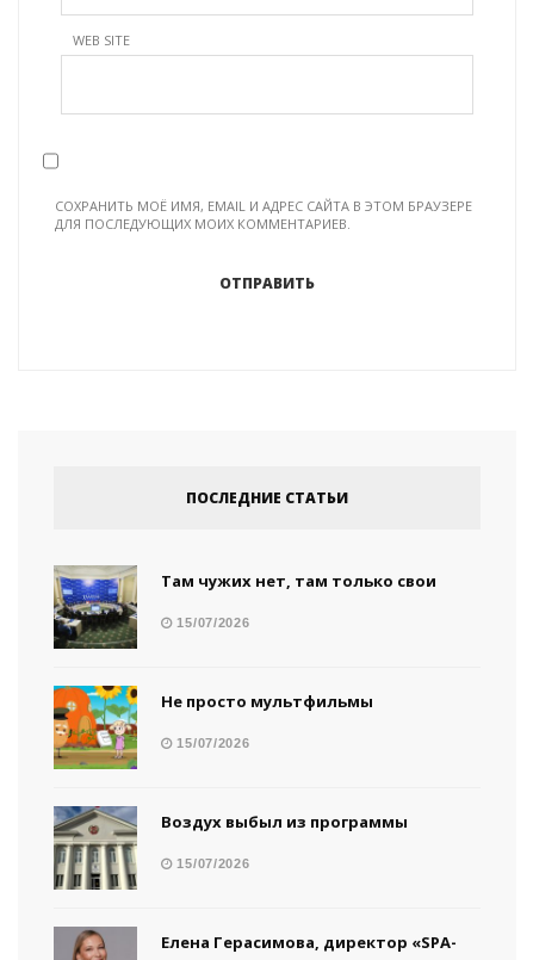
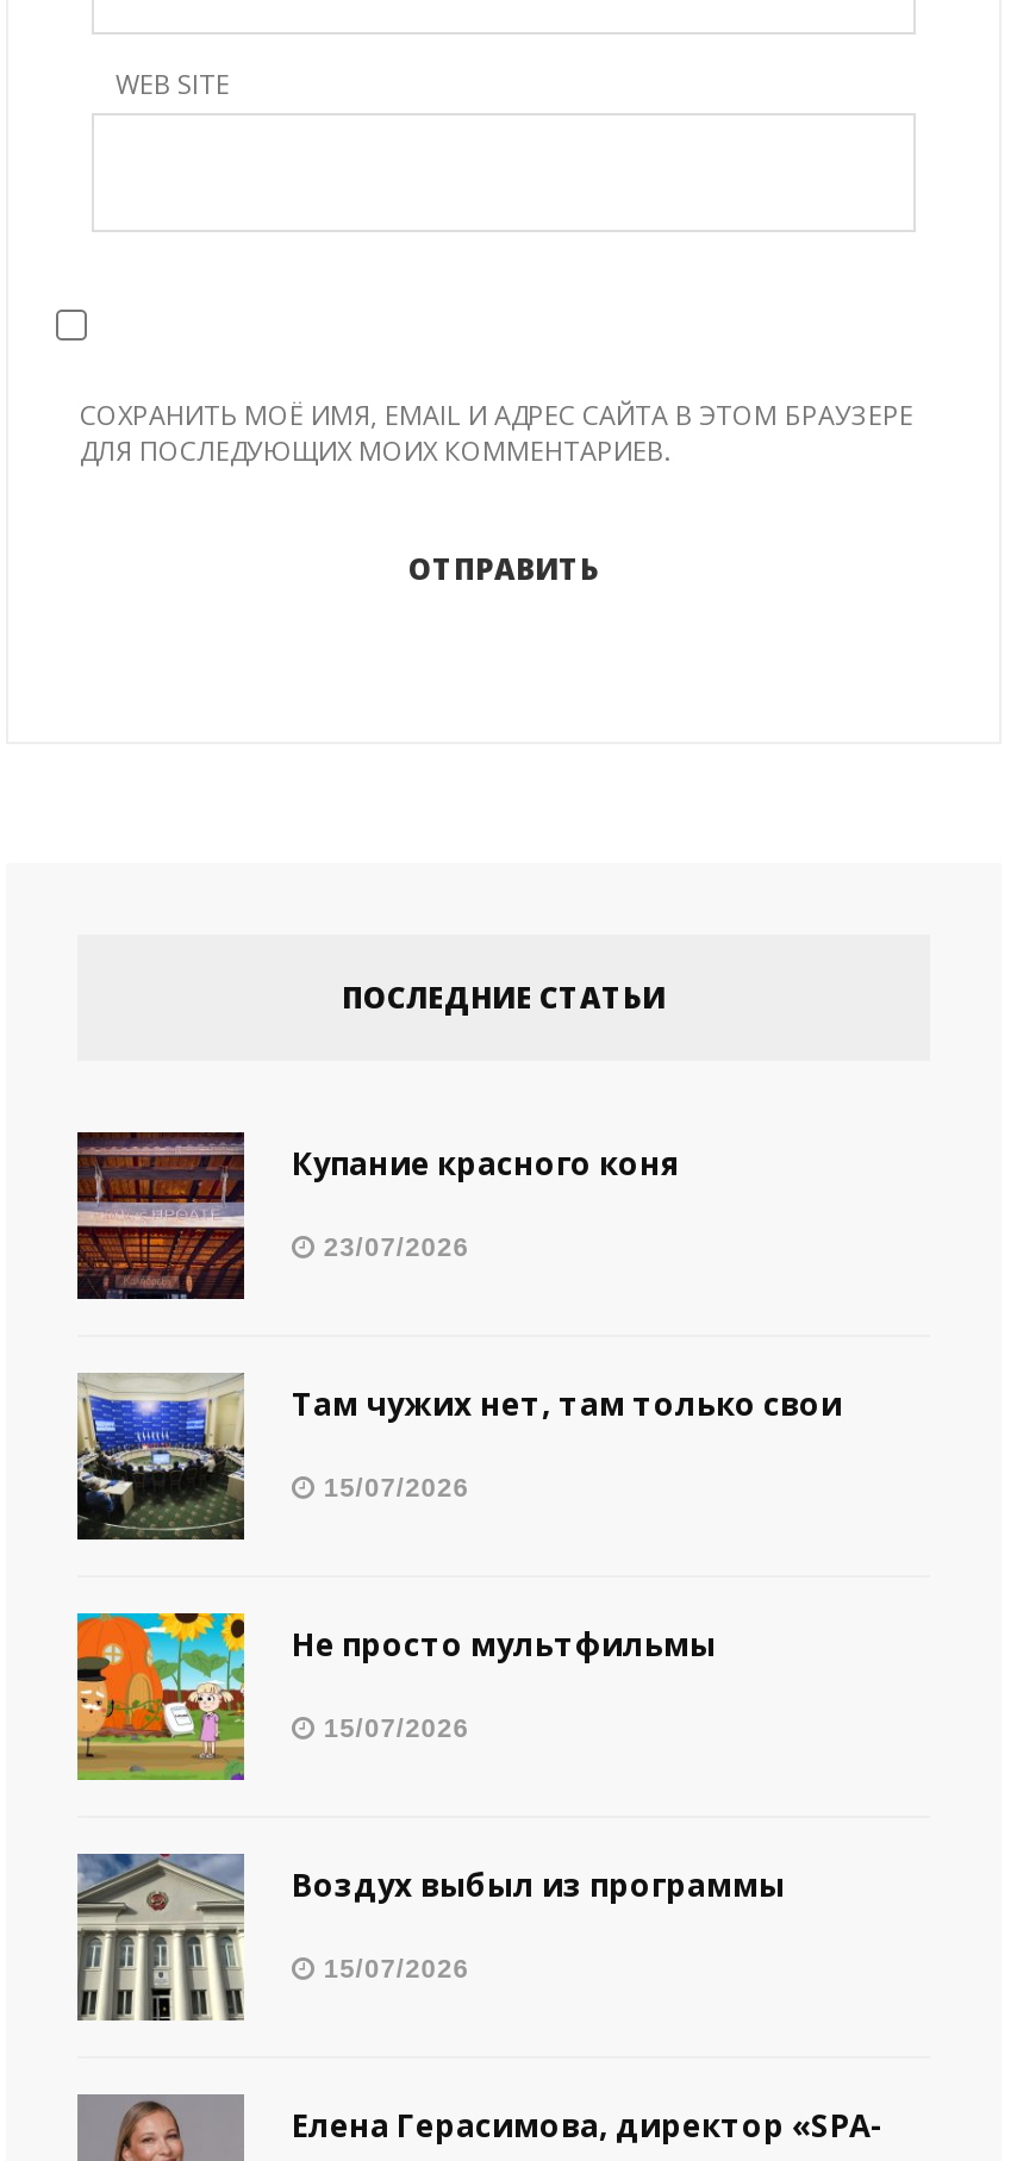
+ [image]
+ Купание красного коня
+ 23/07/2026
